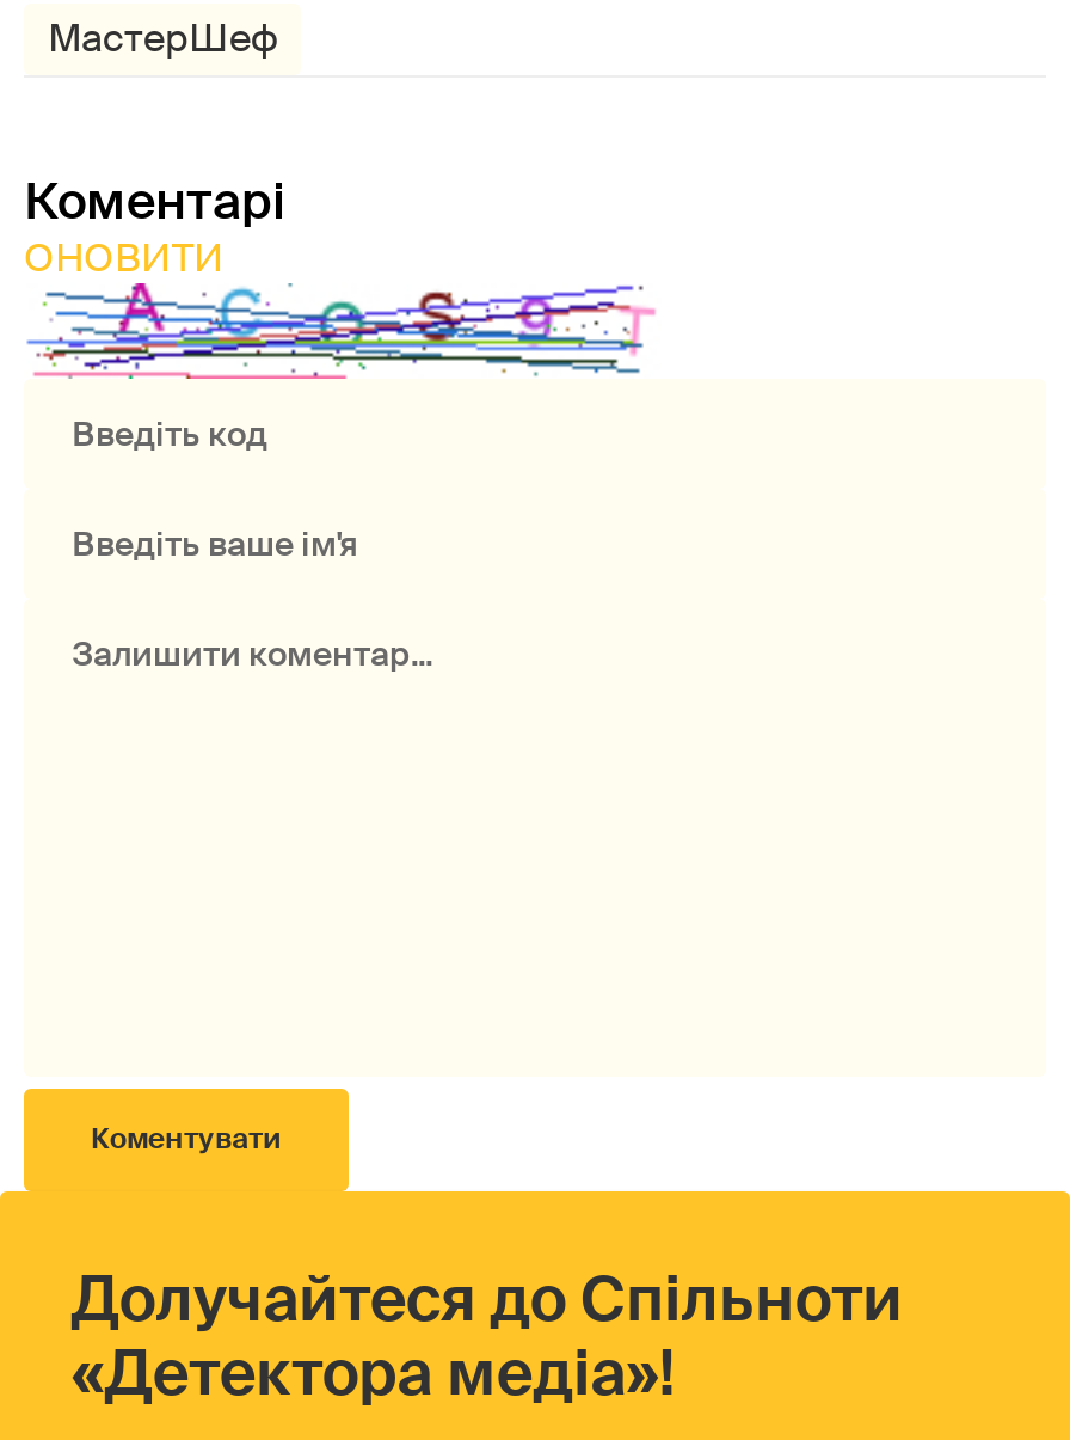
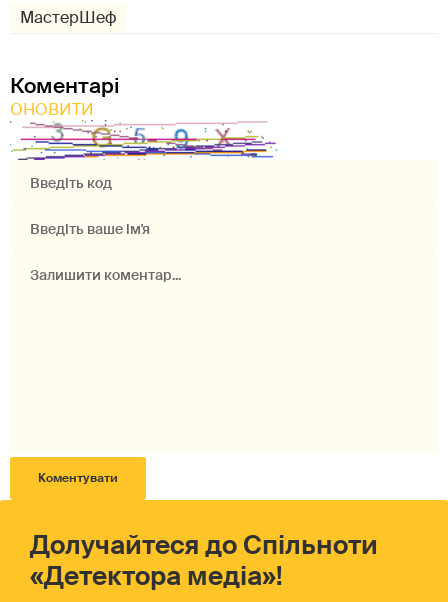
- [image]
+ [image]
